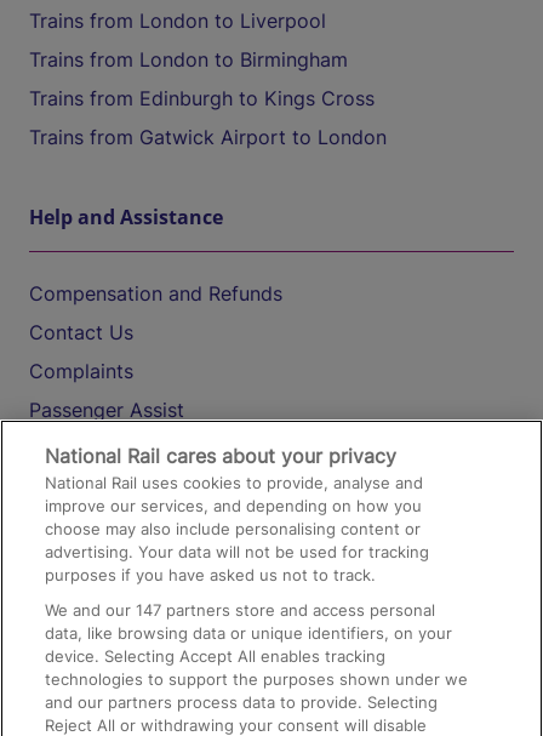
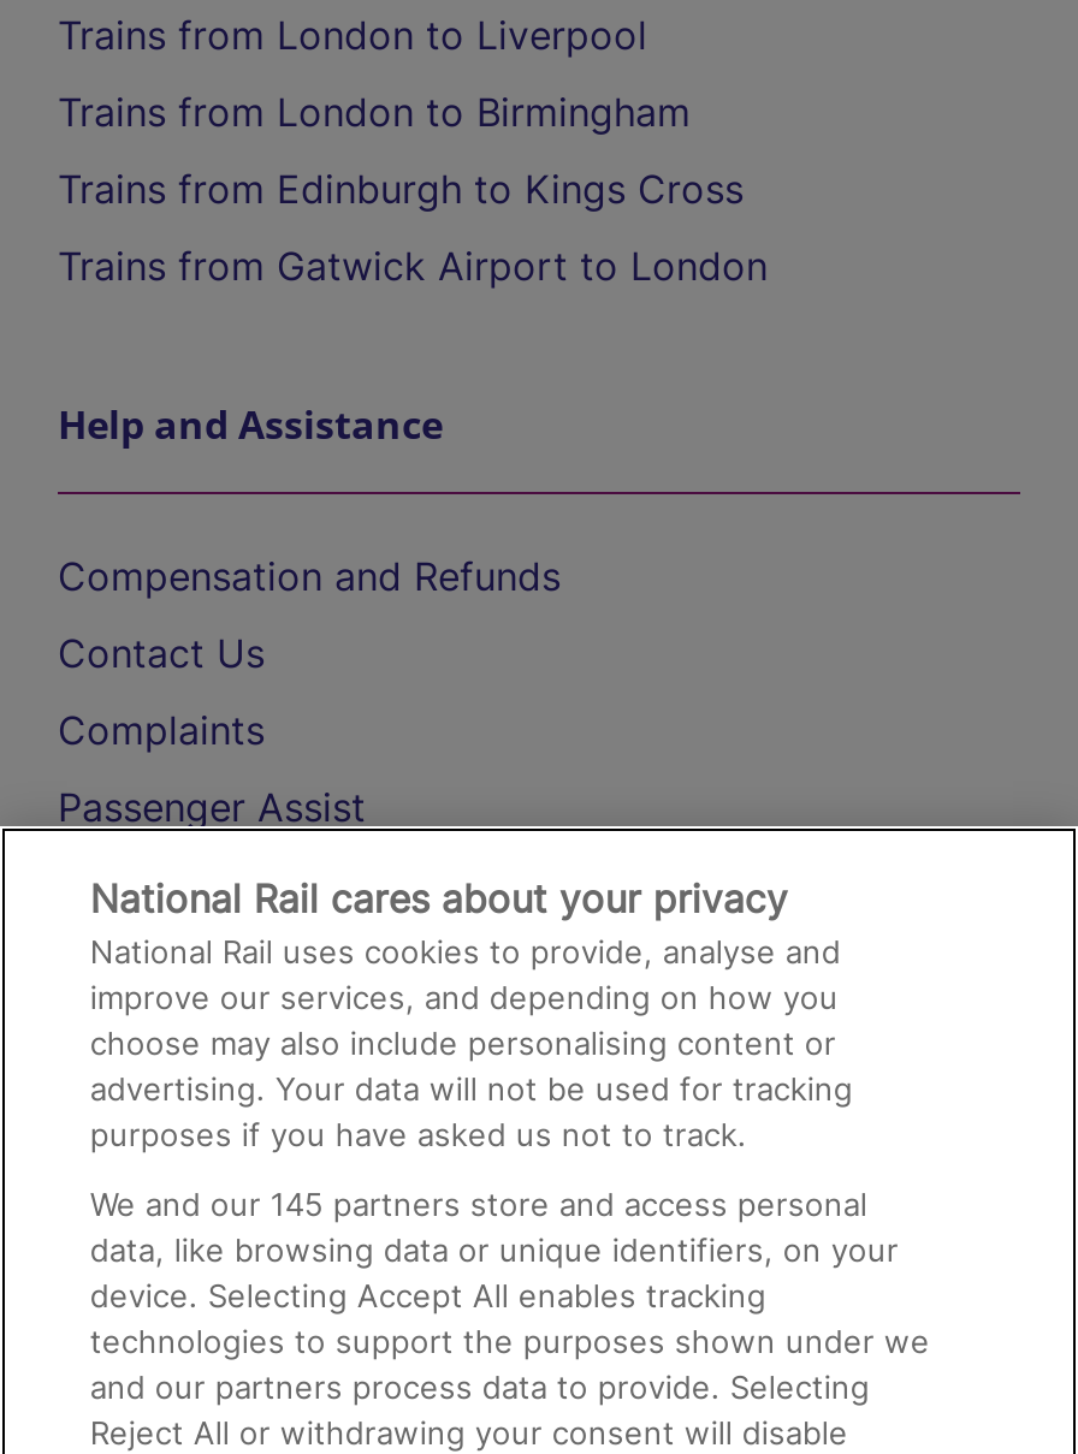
- We and our 147 partners store and access personal
+ We and our 145 partners store and access personal
